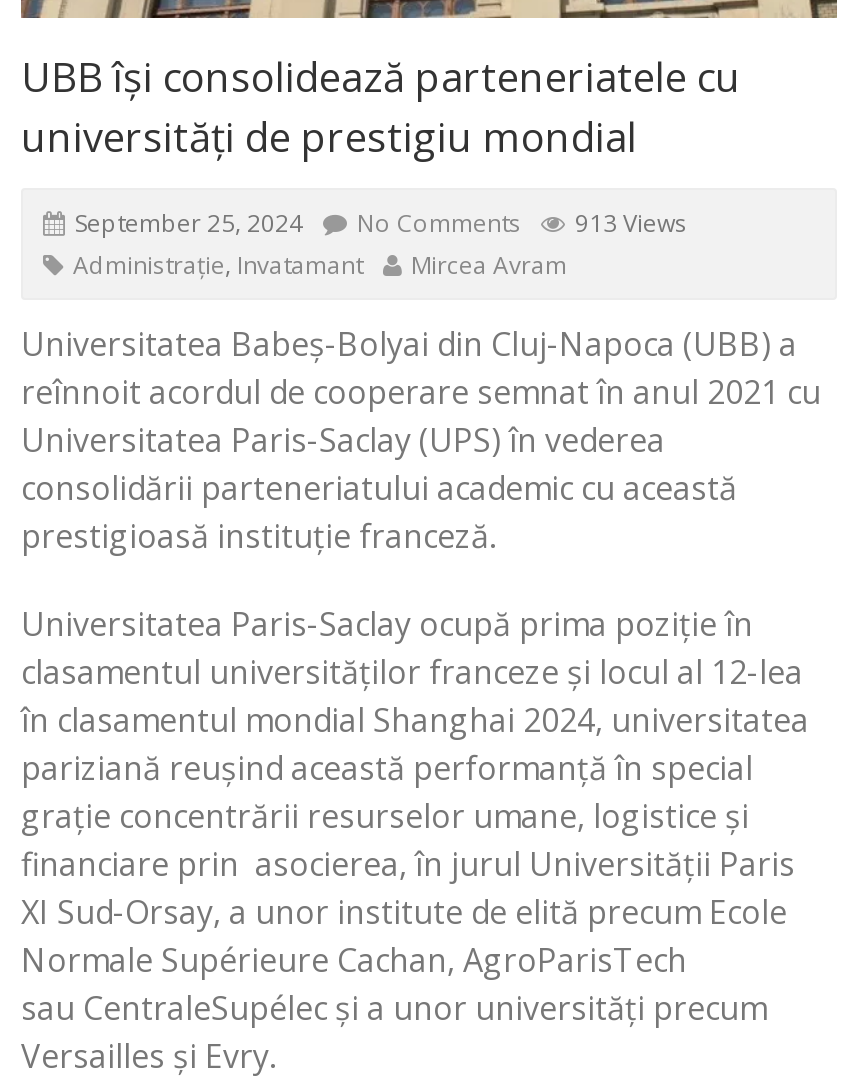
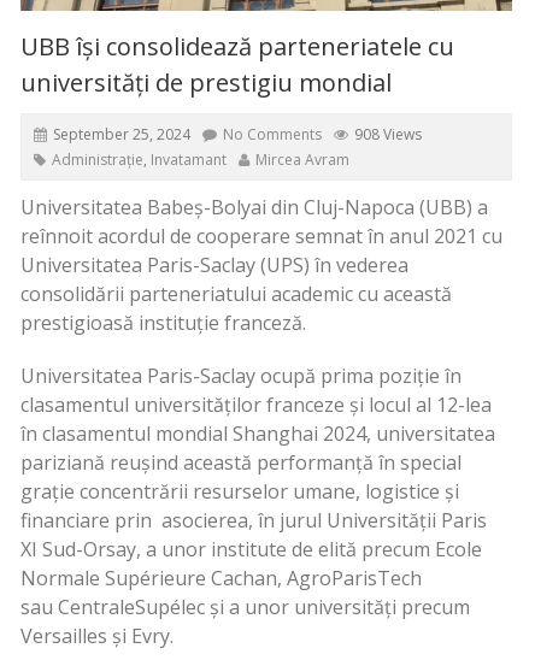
- September 25, 2024 No Comments 913 Views
+ September 25, 2024 No Comments 908 Views
